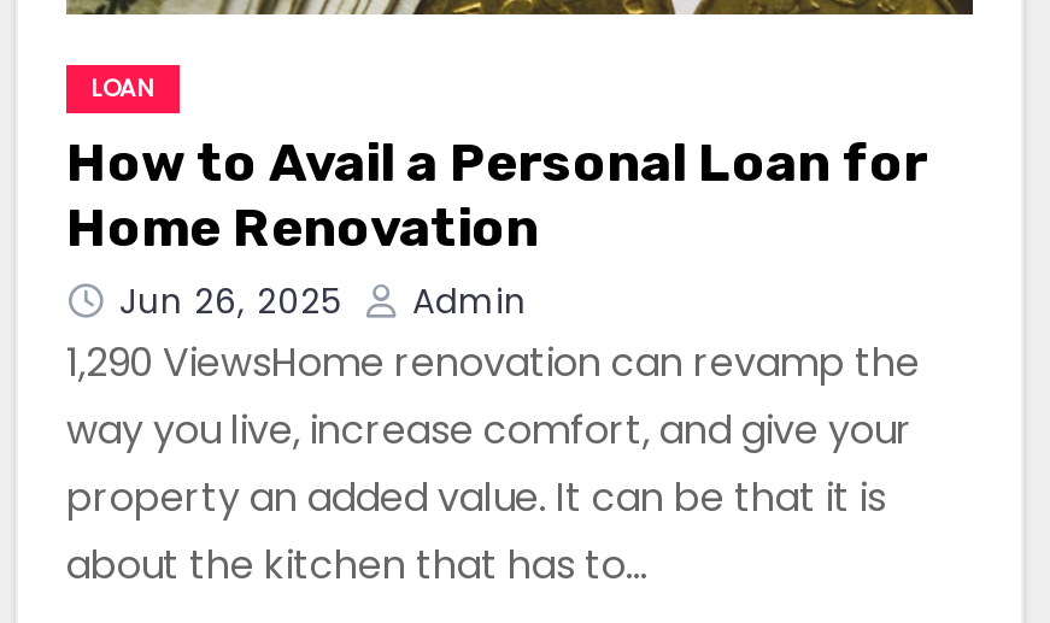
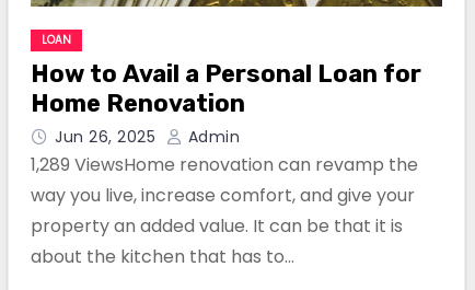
- 1,290 ViewsHome renovation can revamp the
+ 1,289 ViewsHome renovation can revamp the
